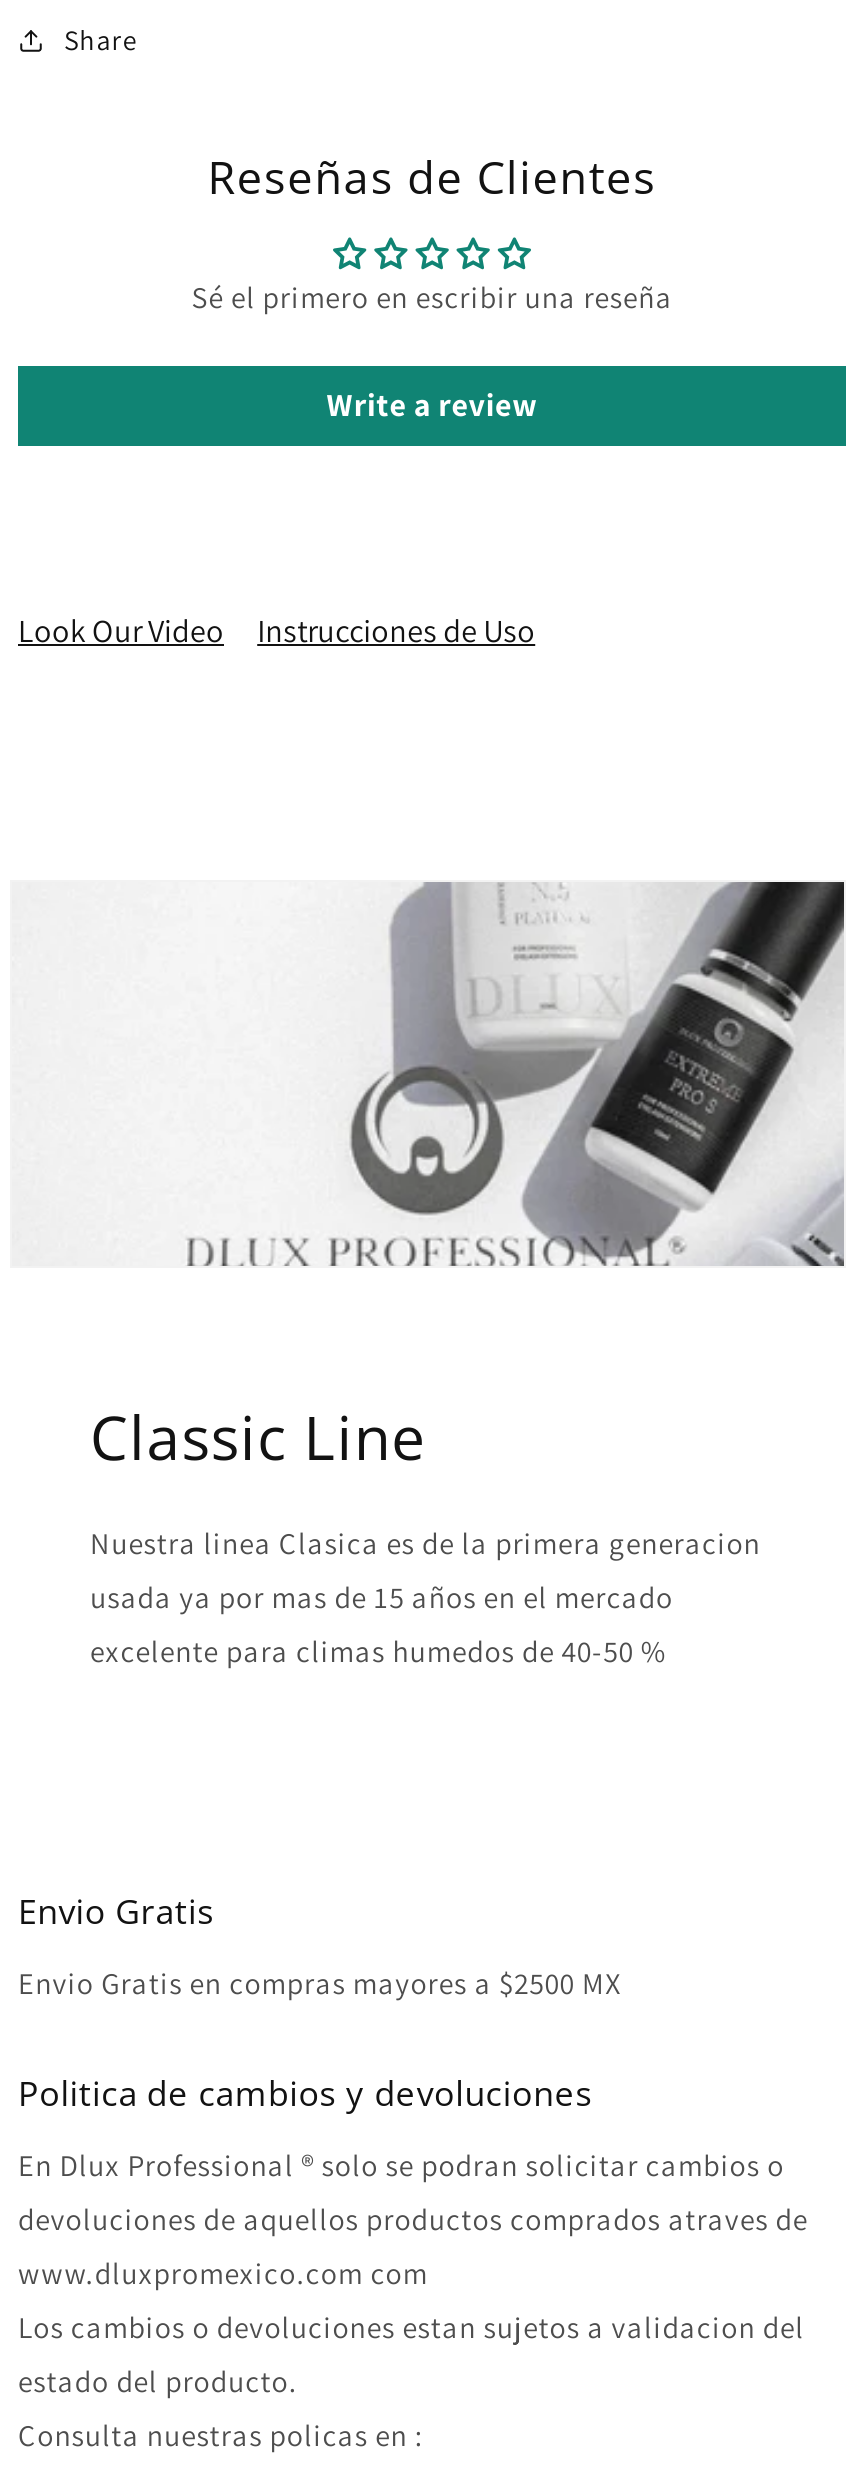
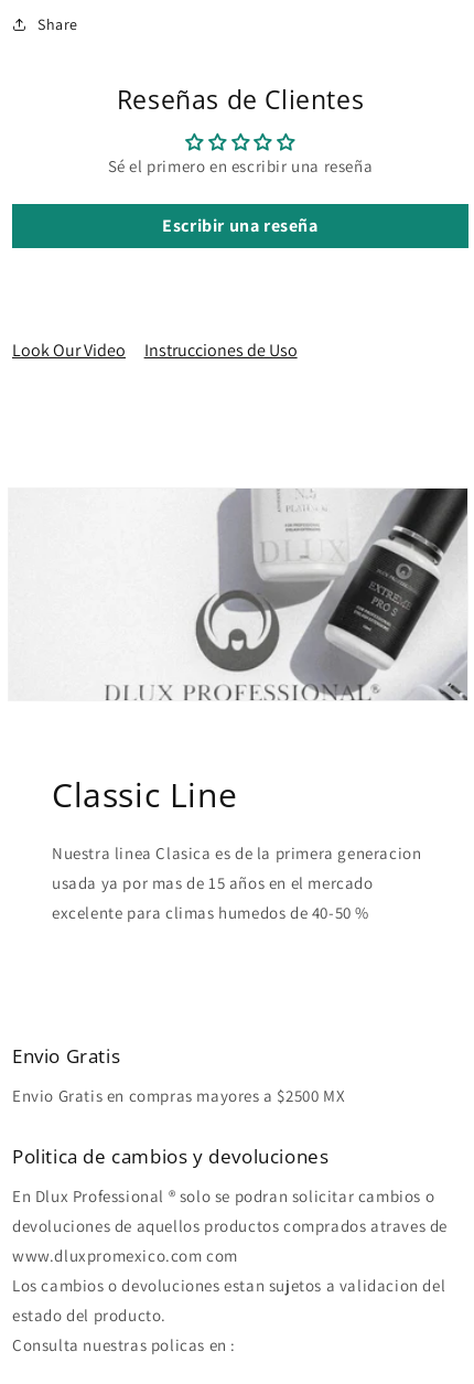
- Write a review
+ Escribir una reseña
